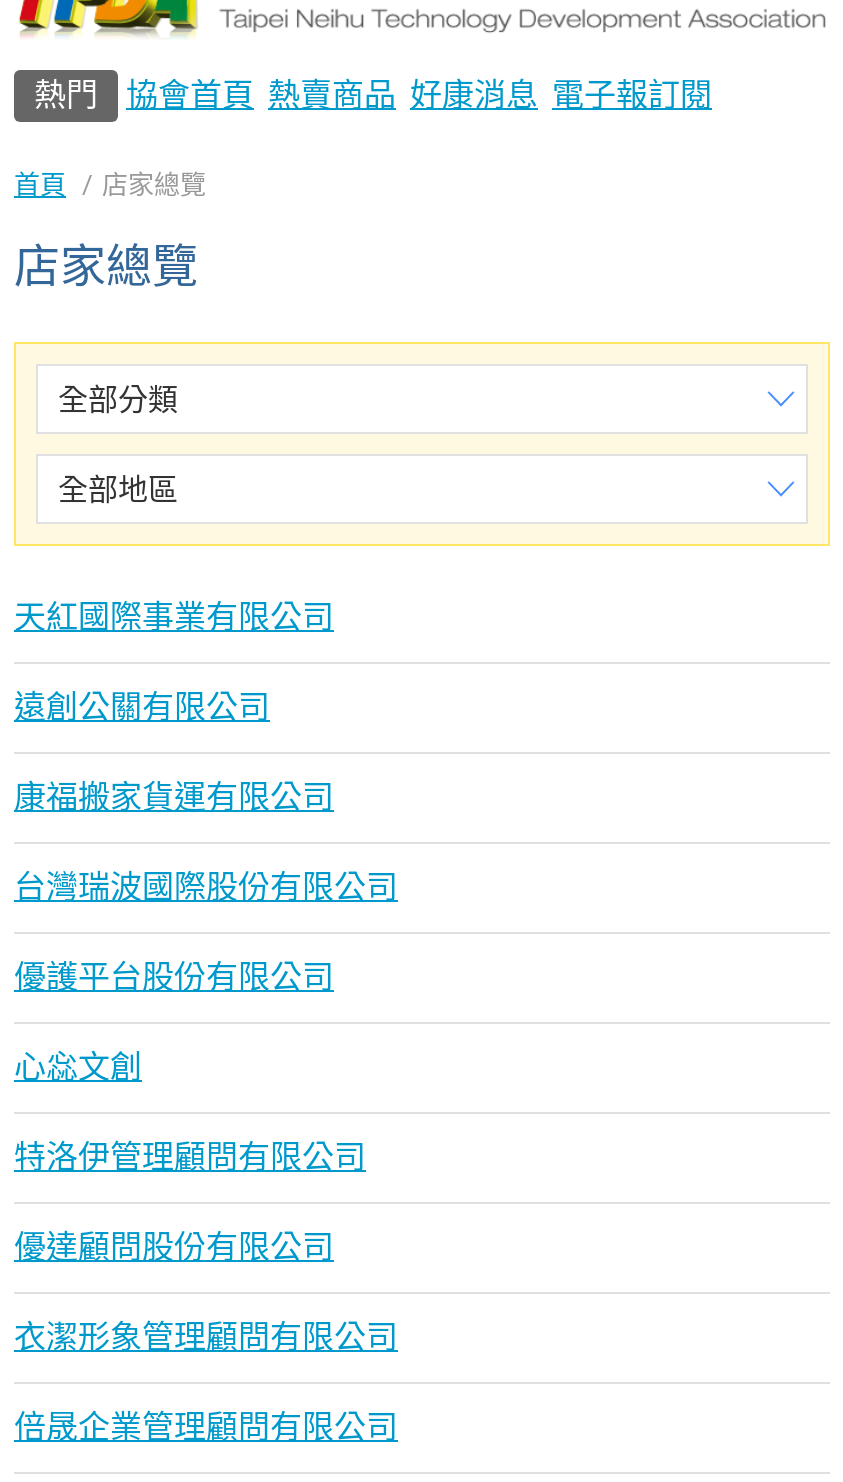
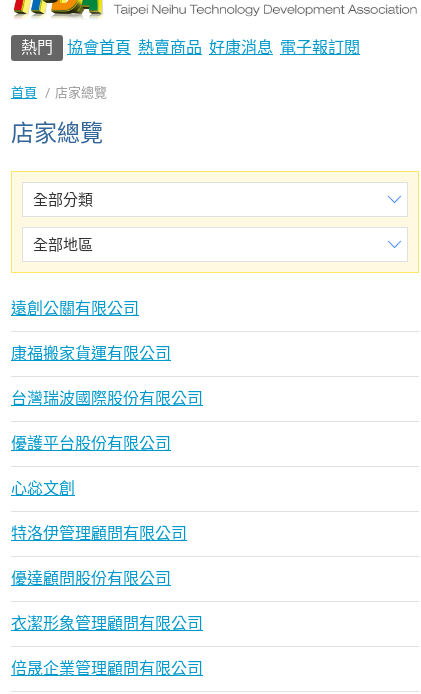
- 天紅國際事業有限公司
